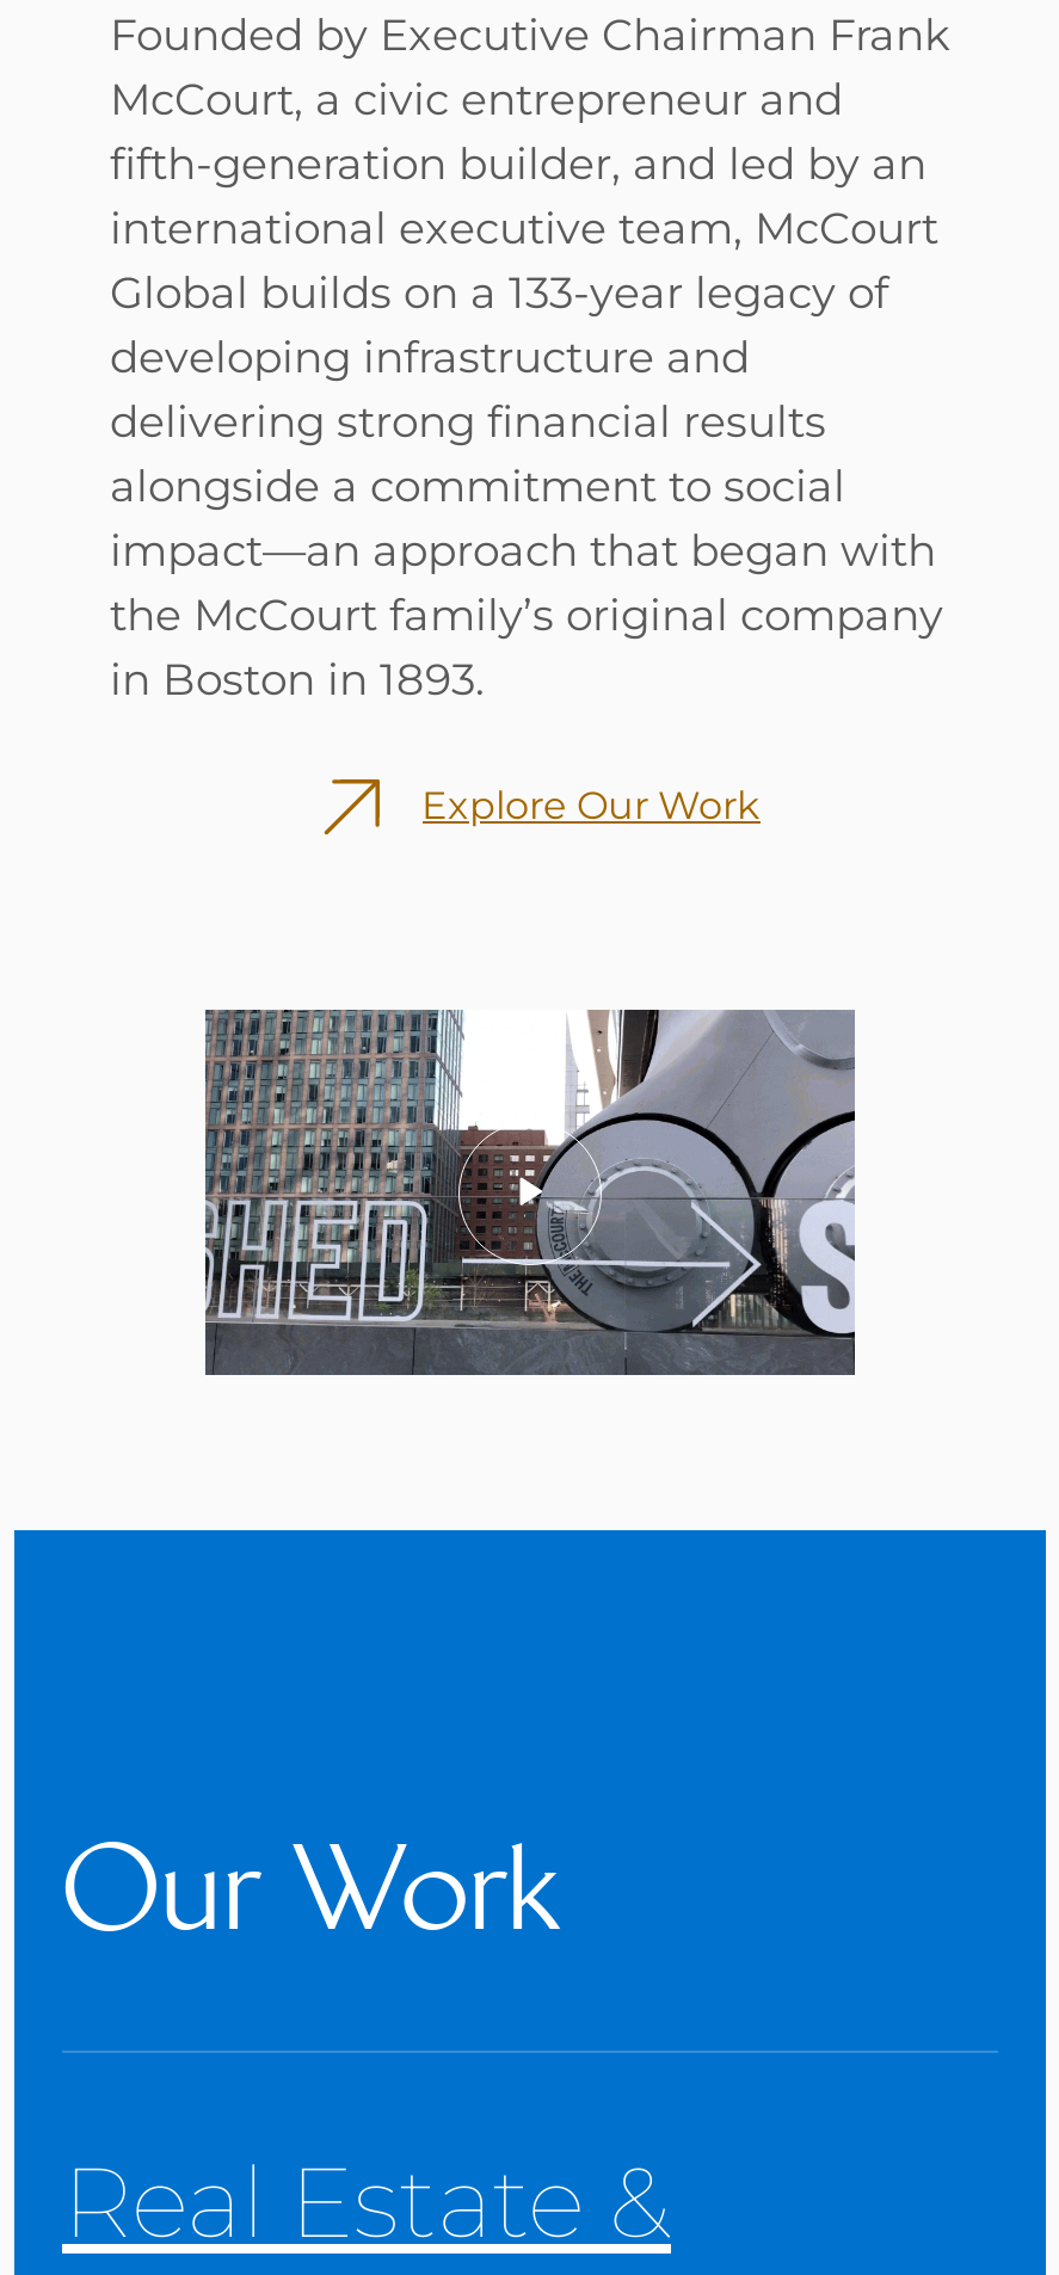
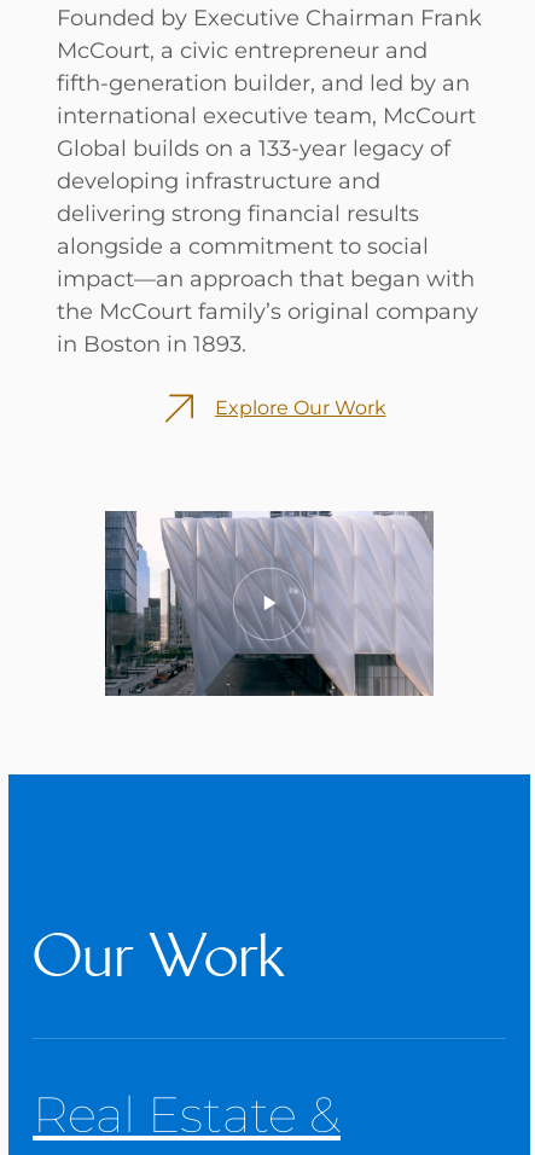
- [image]
+ [image]
